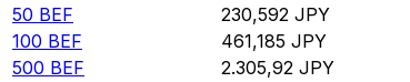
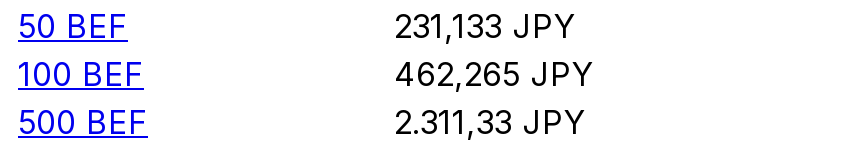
- 230,592 JPY
+ 231,133 JPY

- 461,185 JPY
+ 462,265 JPY

- 2.305,92 JPY
+ 2.311,33 JPY
